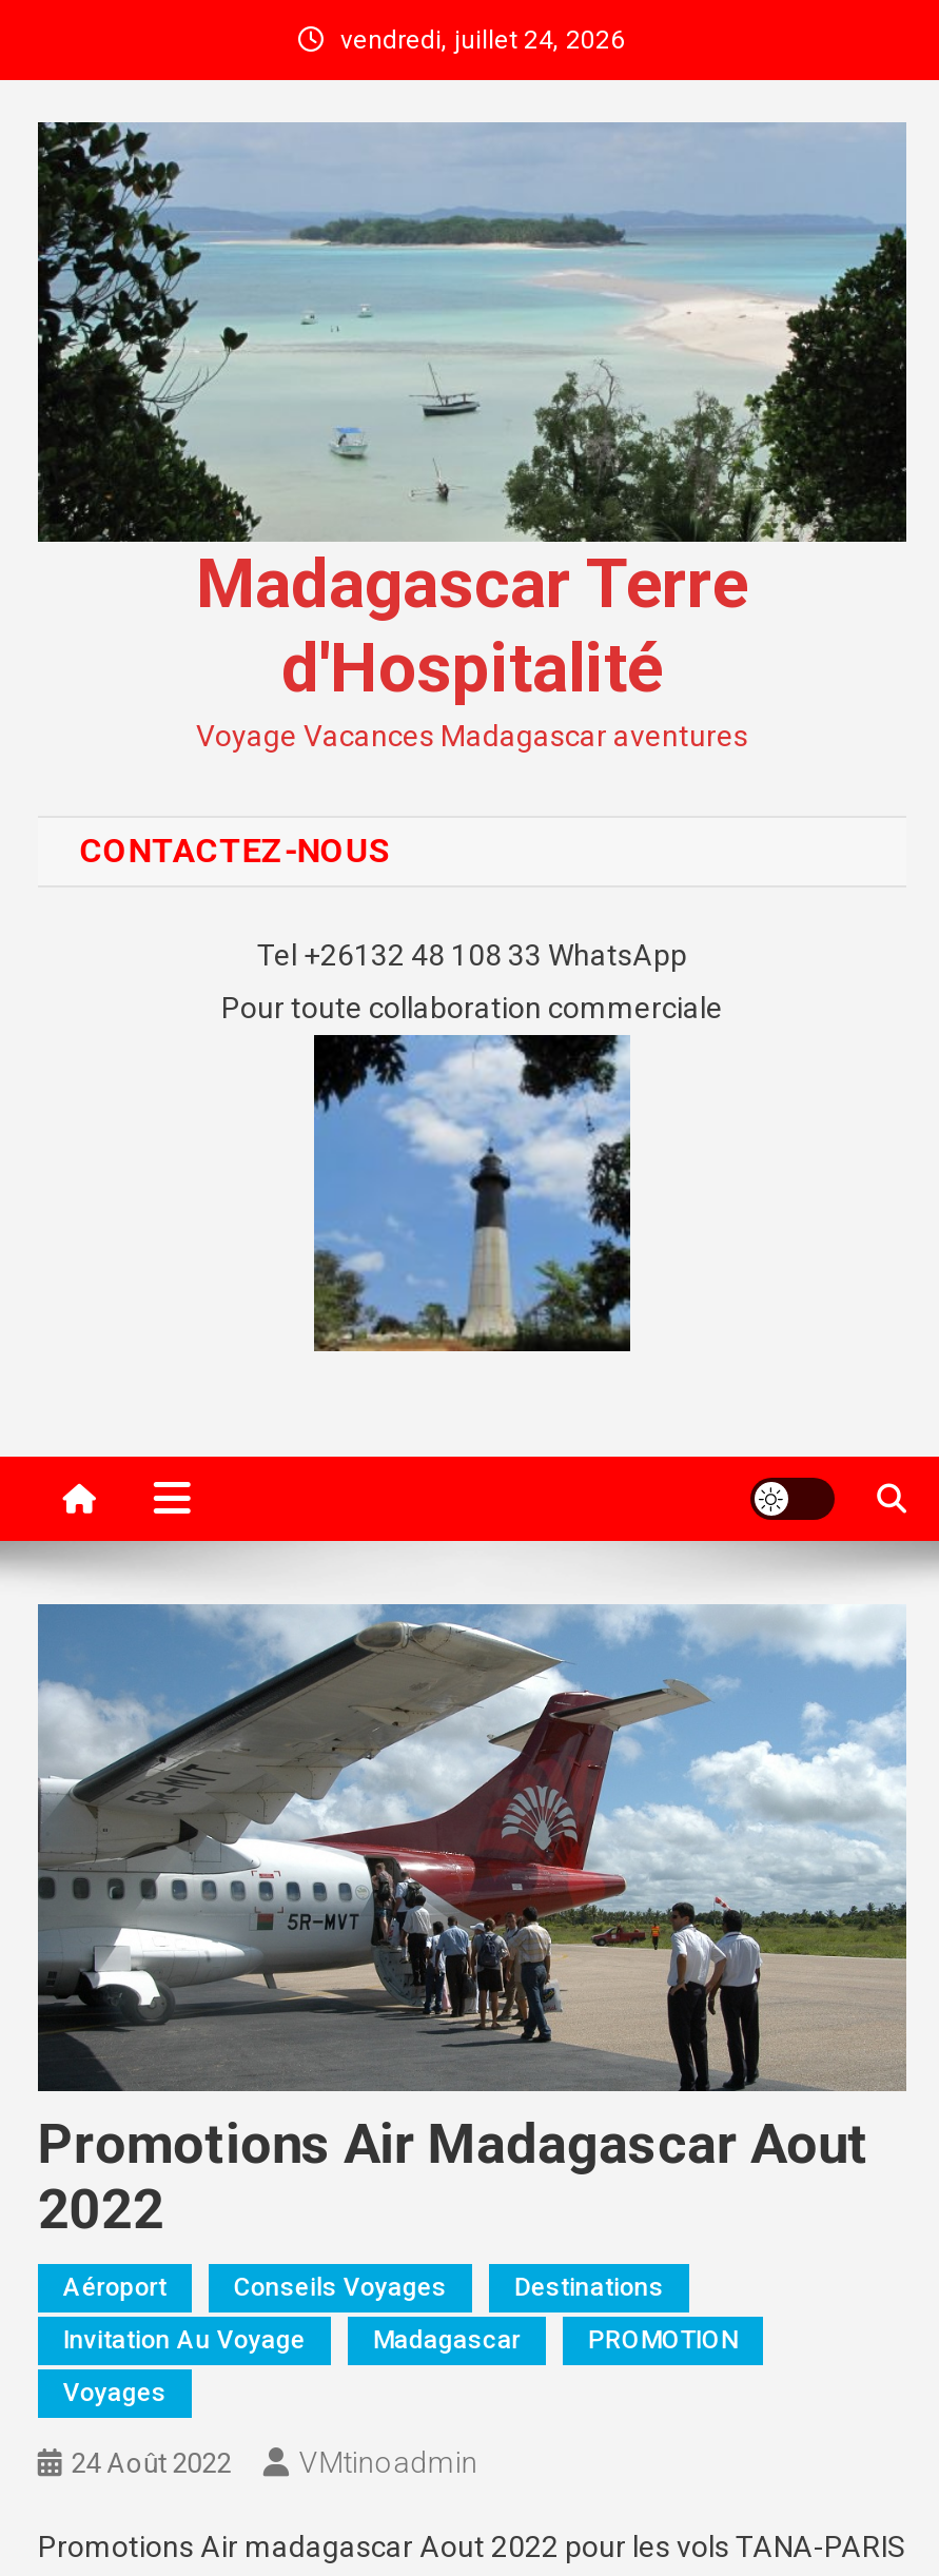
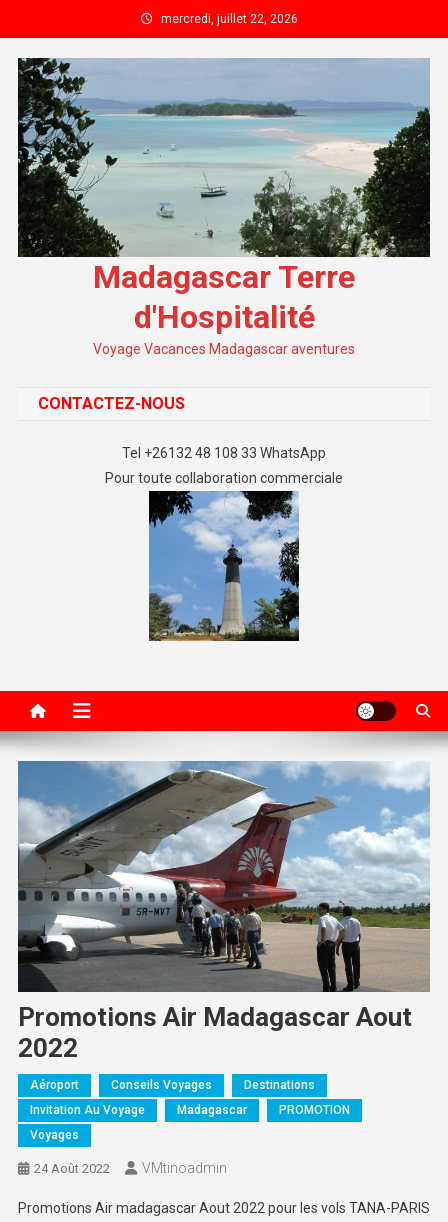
- vendredi, juillet 24, 2026
+ mercredi, juillet 22, 2026
